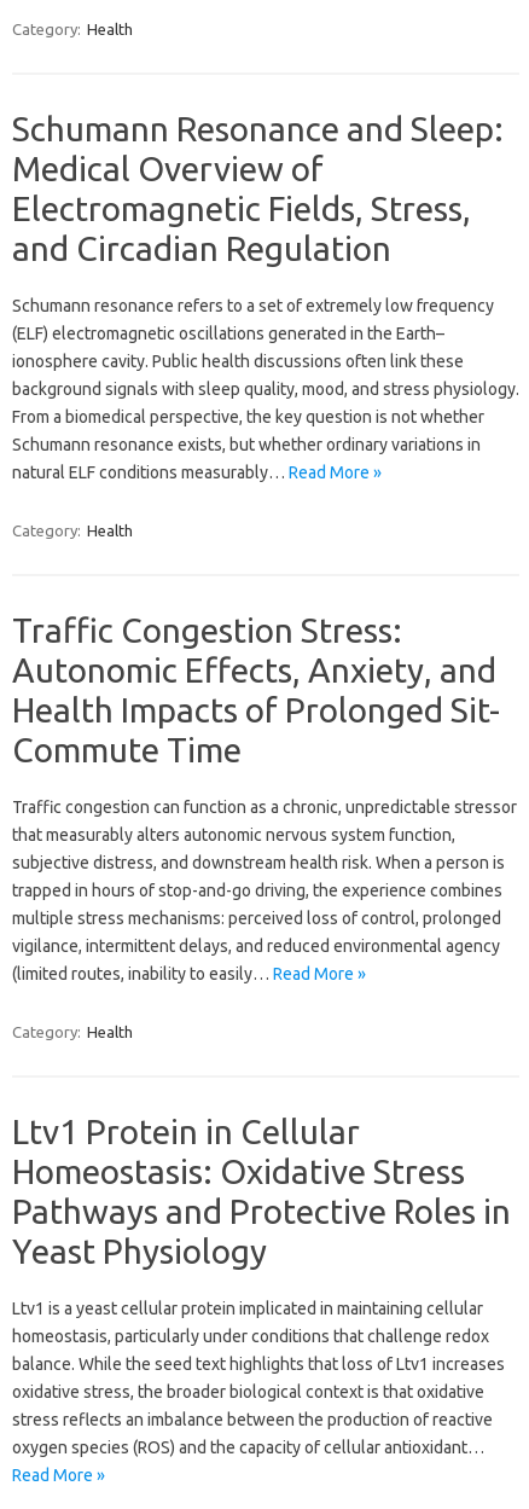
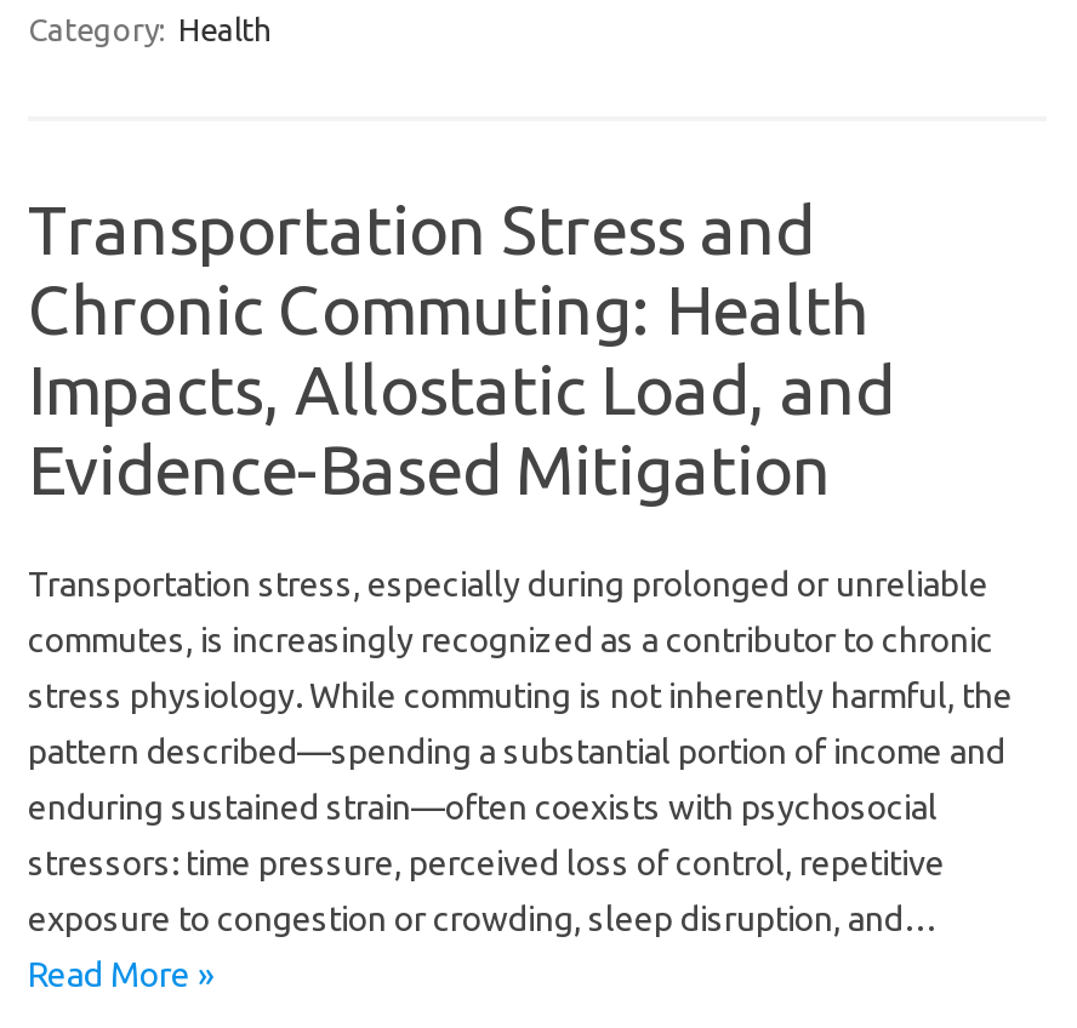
- Schumann Resonance and Sleep:
- Medical Overview of
- Electromagnetic Fields, Stress,
- and Circadian Regulation
- Schumann resonance refers to a set of extremely low frequency
- (ELF) electromagnetic oscillations generated in the Earth–
- ionosphere cavity. Public health discussions often link these
- background signals with sleep quality, mood, and stress physiology.
- From a biomedical perspective, the key question is not whether
- Schumann resonance exists, but whether ordinary variations in
- natural ELF conditions measurably… Read More »
- Category: Health
- Traffic Congestion Stress:
- Autonomic Effects, Anxiety, and
- Health Impacts of Prolonged Sit-
- Commute Time
- Traffic congestion can function as a chronic, unpredictable stressor
- that measurably alters autonomic nervous system function,
- subjective distress, and downstream health risk. When a person is
- trapped in hours of stop-and-go driving, the experience combines
- multiple stress mechanisms: perceived loss of control, prolonged
- vigilance, intermittent delays, and reduced environmental agency
- (limited routes, inability to easily… Read More »
- Category: Health
- Ltv1 Protein in Cellular
- Homeostasis: Oxidative Stress
- Pathways and Protective Roles in
- Yeast Physiology
- Ltv1 is a yeast cellular protein implicated in maintaining cellular
- homeostasis, particularly under conditions that challenge redox
- balance. While the seed text highlights that loss of Ltv1 increases
- oxidative stress, the broader biological context is that oxidative
- stress reflects an imbalance between the production of reactive
- oxygen species (ROS) and the capacity of cellular antioxidant…
+ Transportation Stress and
+ Chronic Commuting: Health
+ Impacts, Allostatic Load, and
+ Evidence-Based Mitigation
+ Transportation stress, especially during prolonged or unreliable
+ commutes, is increasingly recognized as a contributor to chronic
+ stress physiology. While commuting is not inherently harmful, the
+ pattern described—spending a substantial portion of income and
+ enduring sustained strain—often coexists with psychosocial
+ stressors: time pressure, perceived loss of control, repetitive
+ exposure to congestion or crowding, sleep disruption, and…
